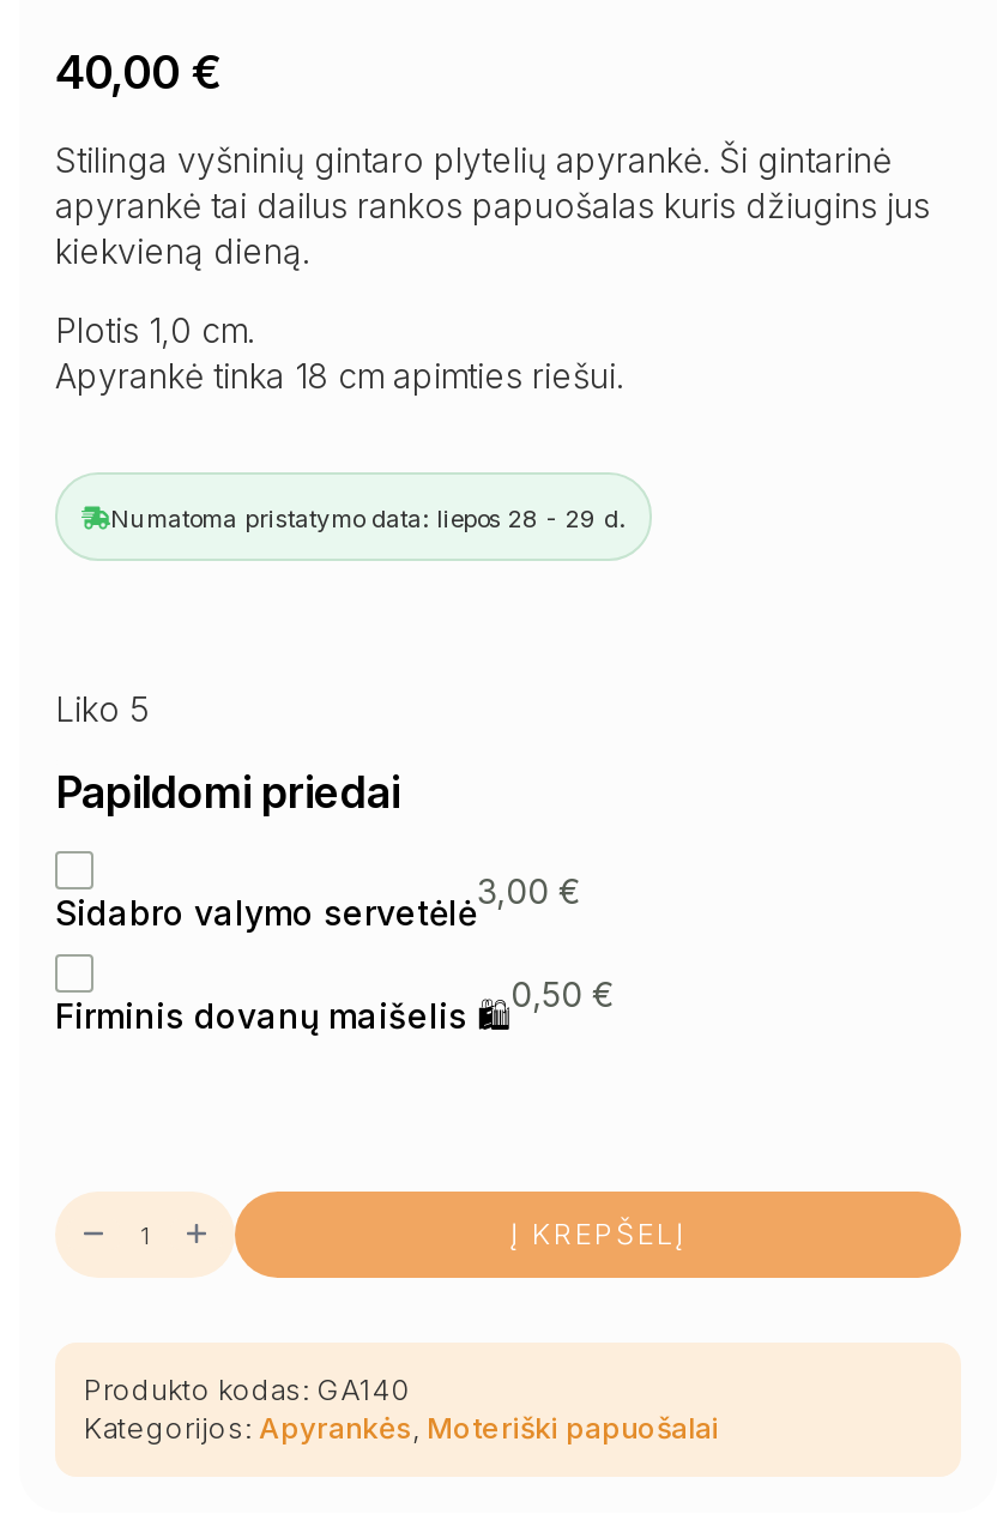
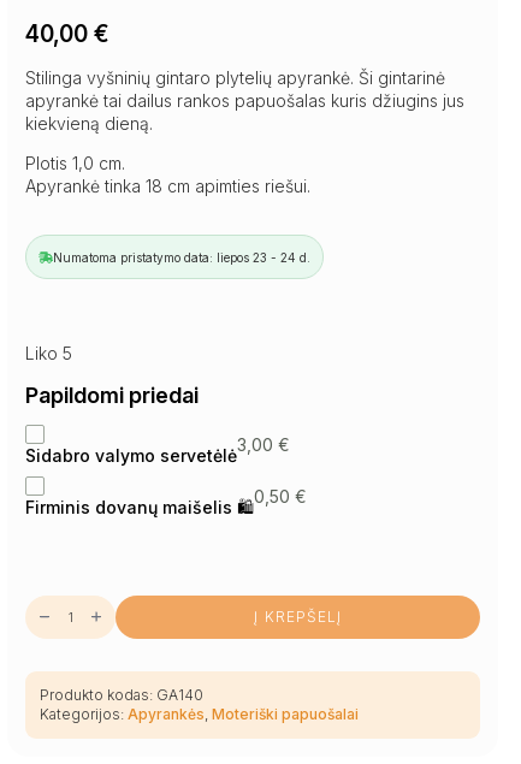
- Numatoma pristatymo data: liepos 28 - 29 d.
+ Numatoma pristatymo data: liepos 23 - 24 d.
